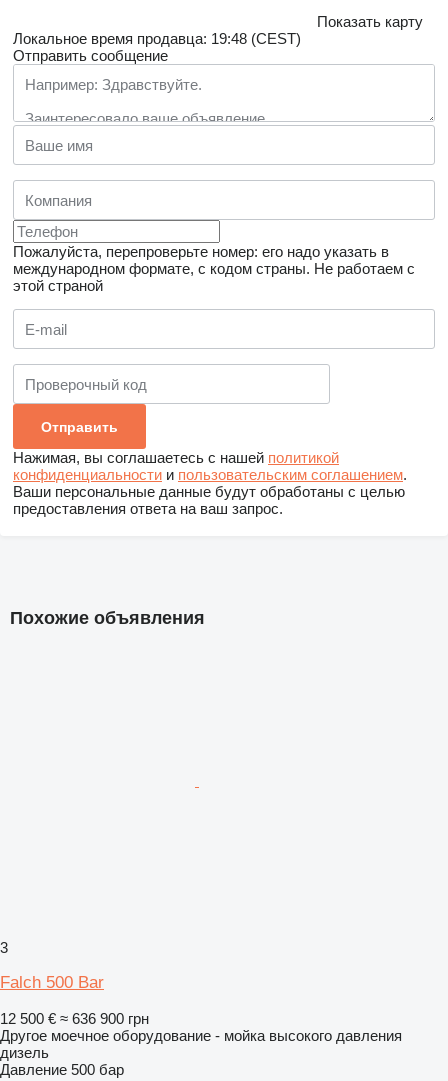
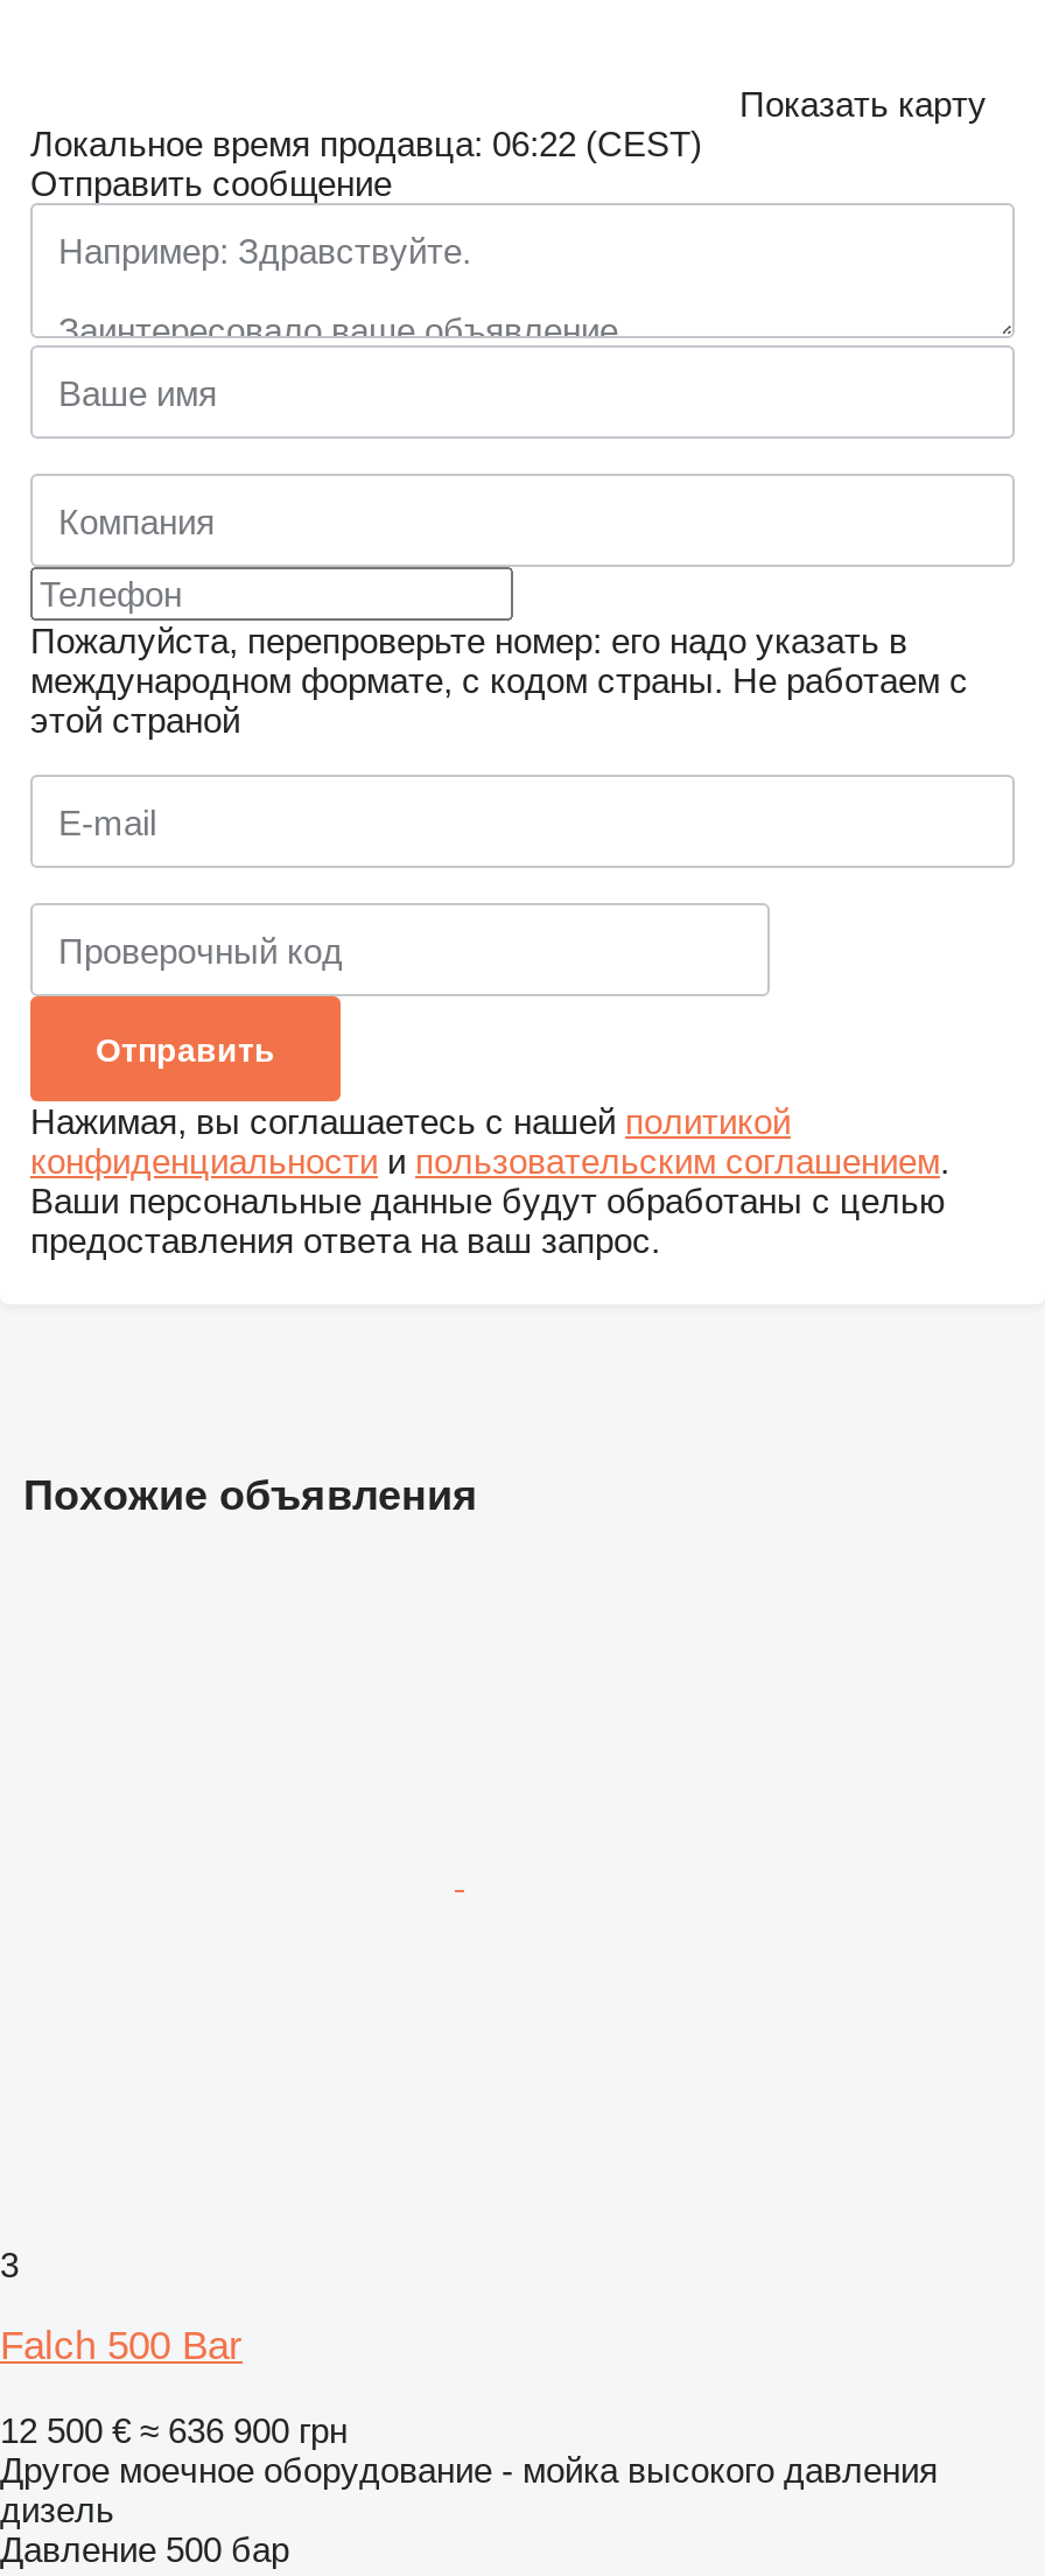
- Локальное время продавца: 19:48 (CEST)
+ Локальное время продавца: 06:22 (CEST)
